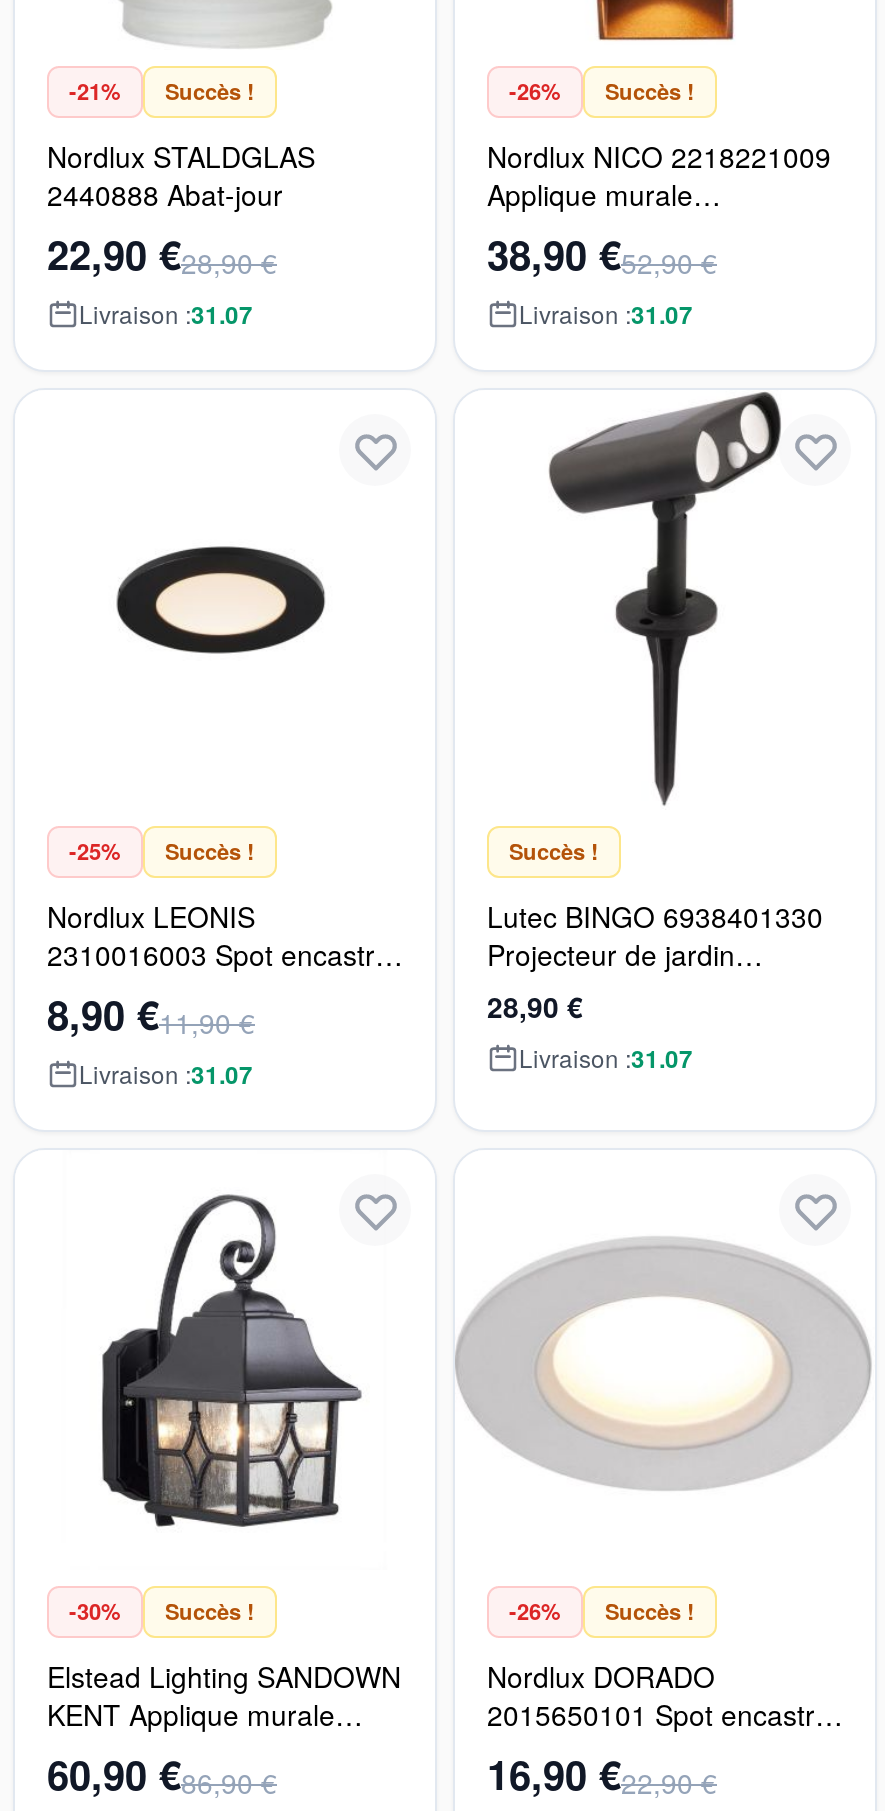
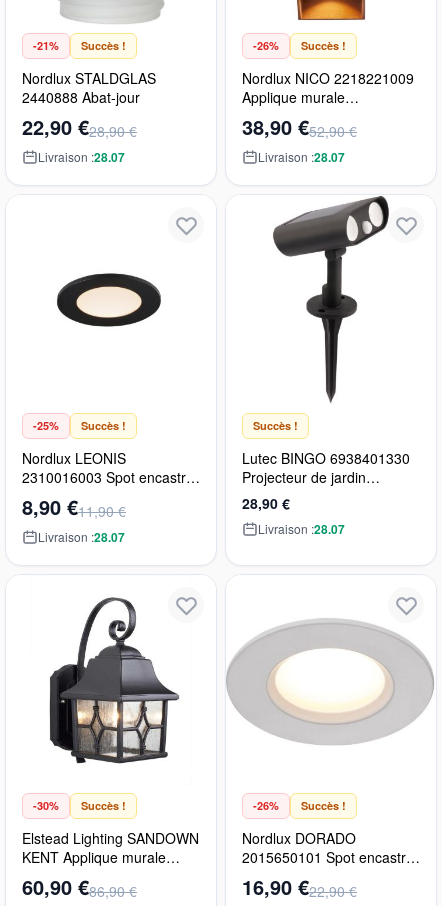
- Livraison : 31.07
+ Livraison : 28.07

- Livraison : 31.07
+ Livraison : 28.07

- Livraison : 31.07
+ Livraison : 28.07

- Livraison : 31.07
+ Livraison : 28.07
